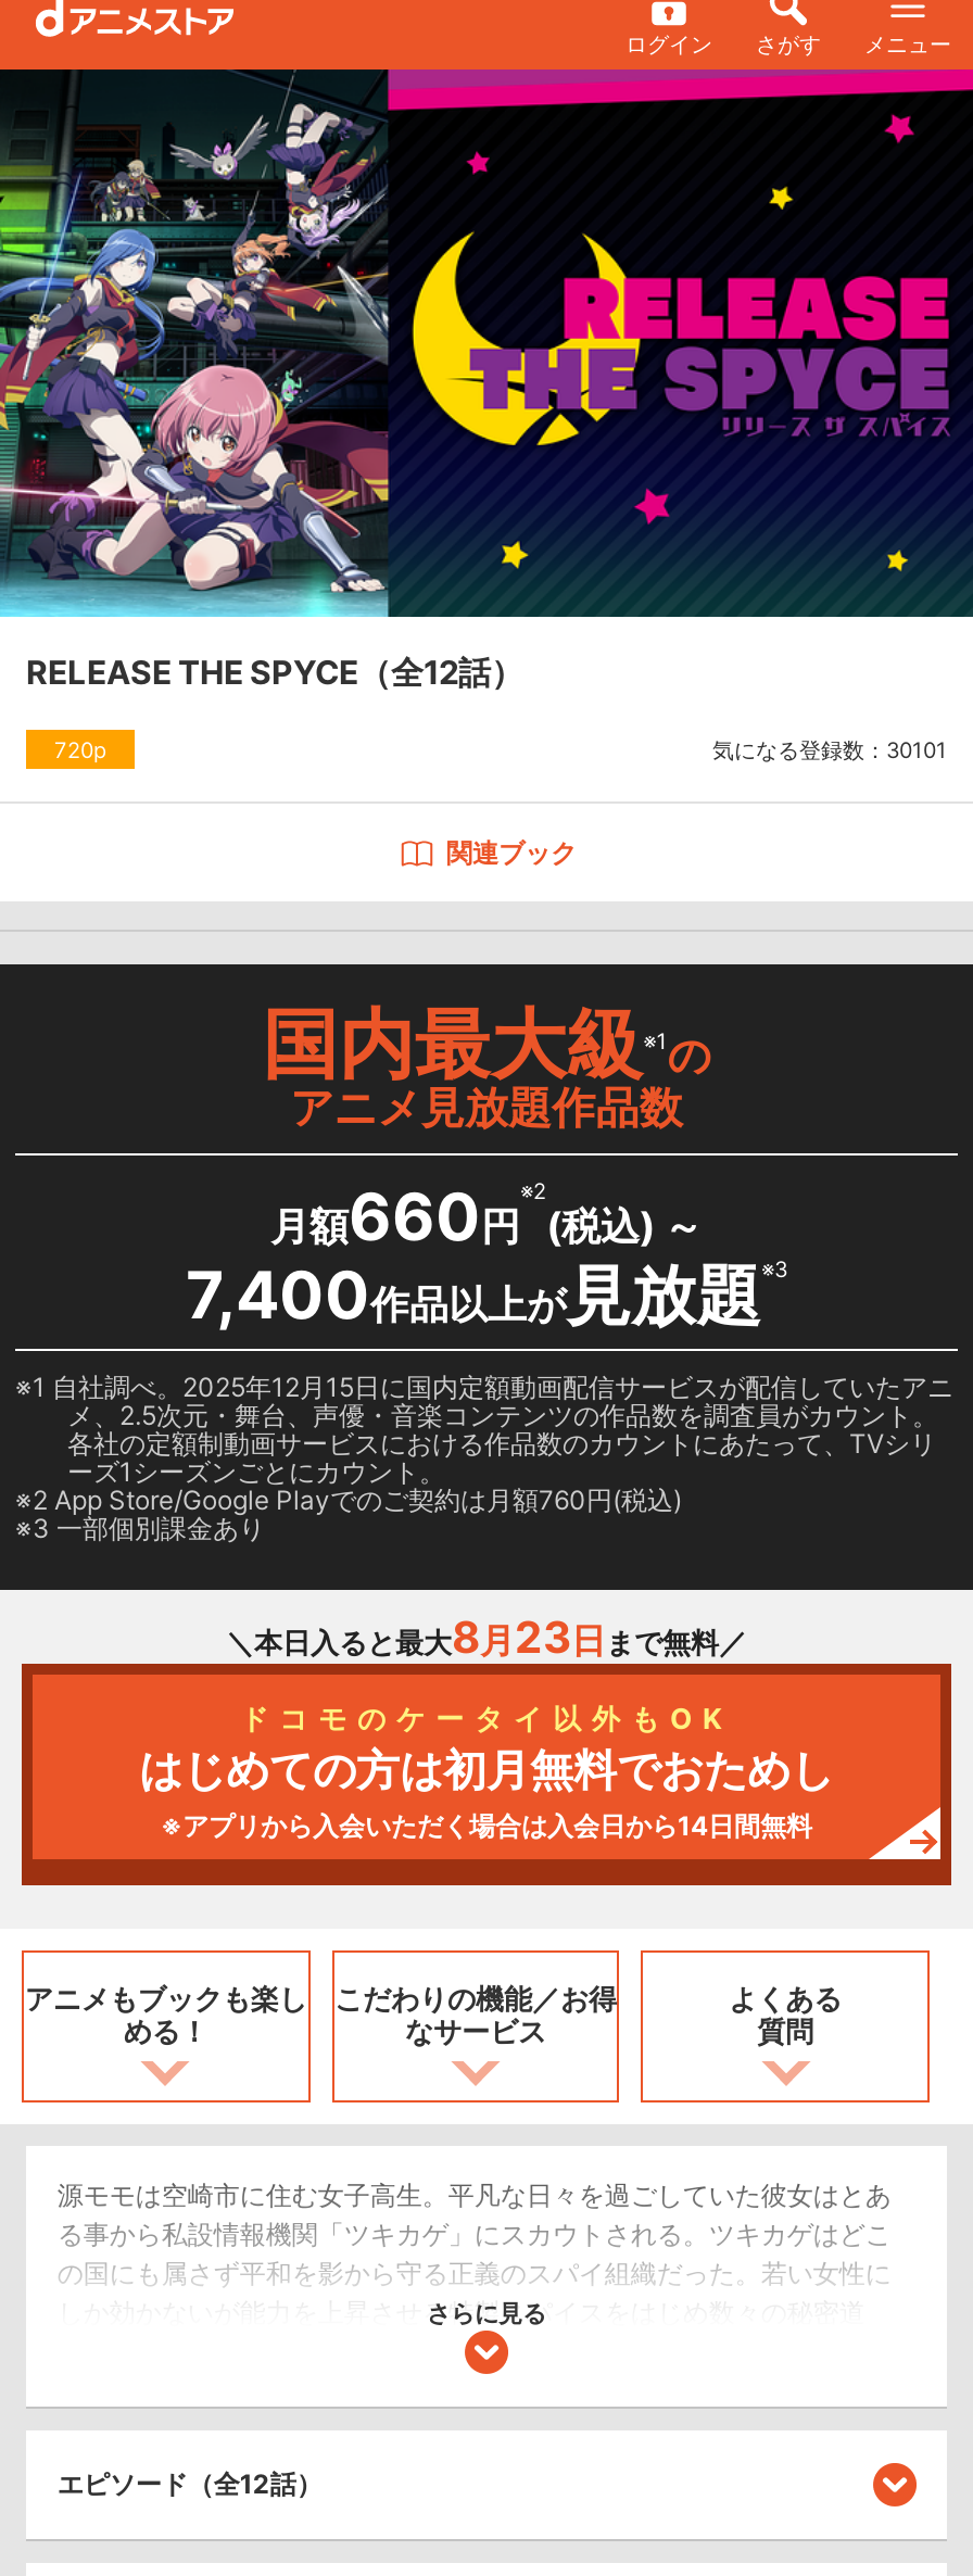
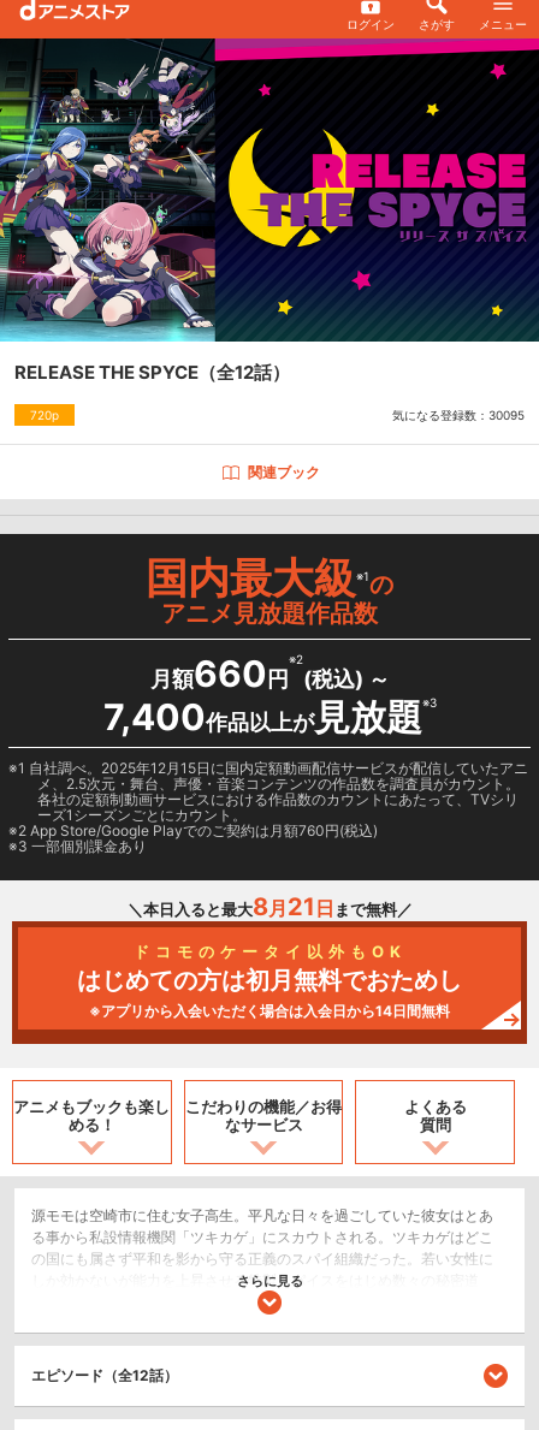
- 気になる登録数：30101
+ 気になる登録数：30095

- ＼本日入ると最大8月23日まで無料／
+ ＼本日入ると最大8月21日まで無料／
